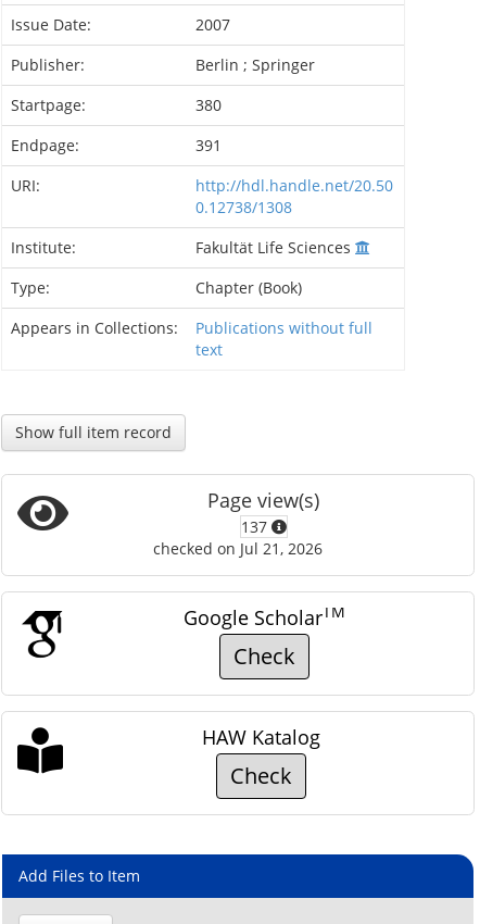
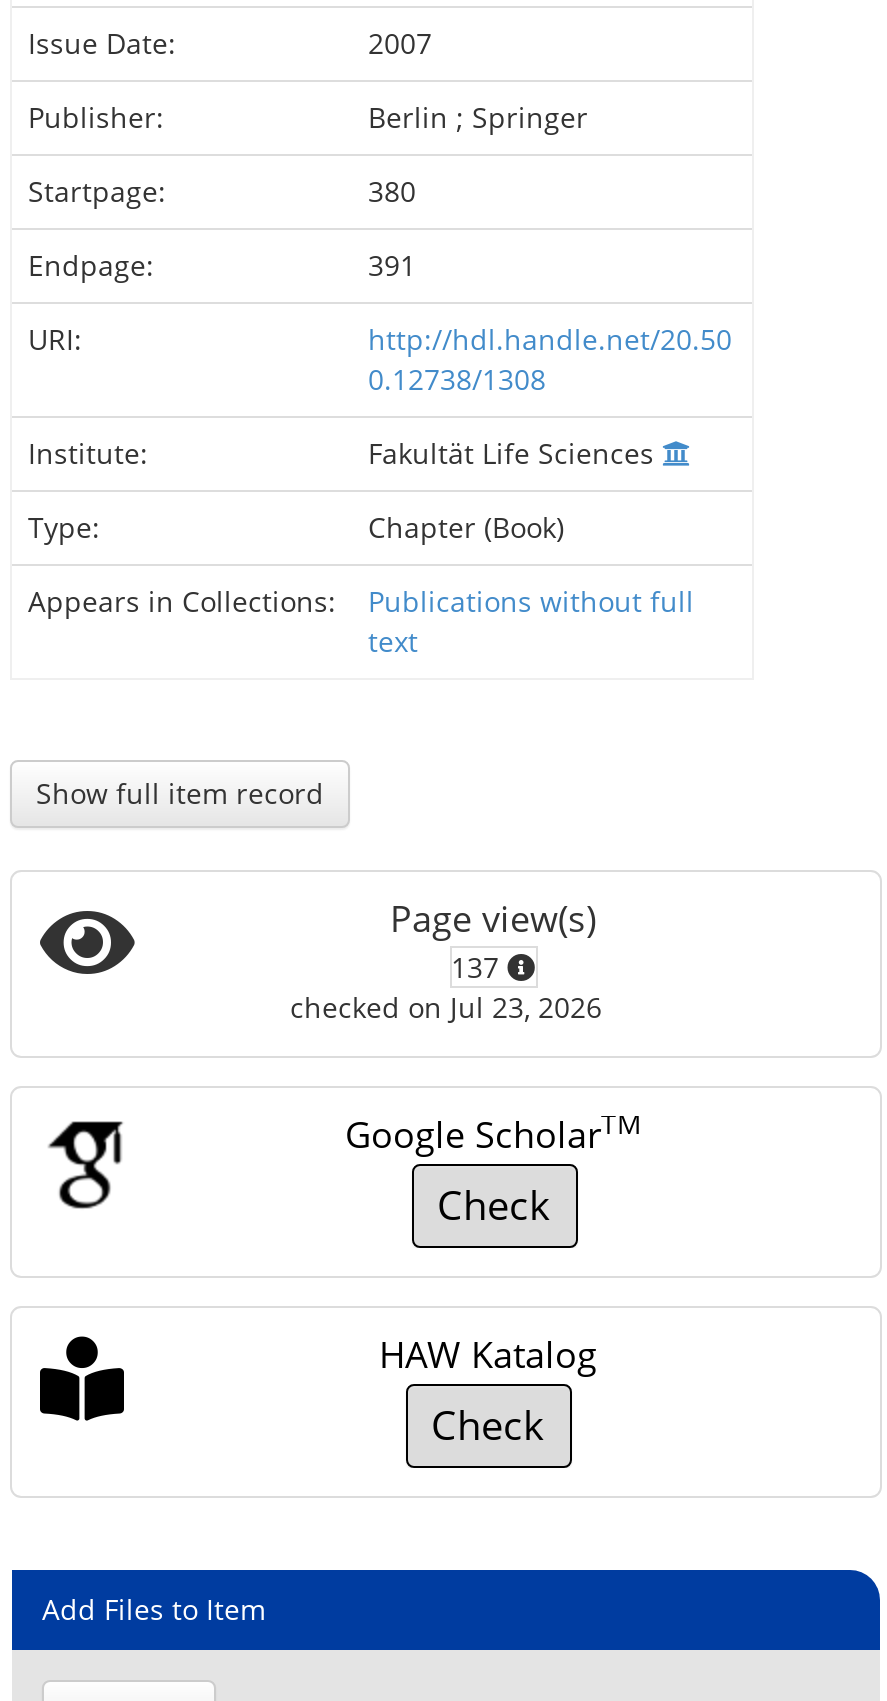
- checked on Jul 21, 2026
+ checked on Jul 23, 2026
